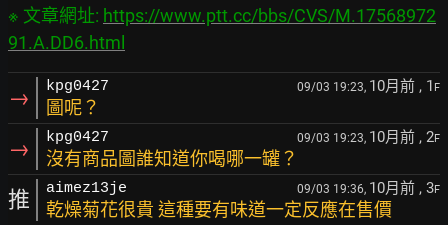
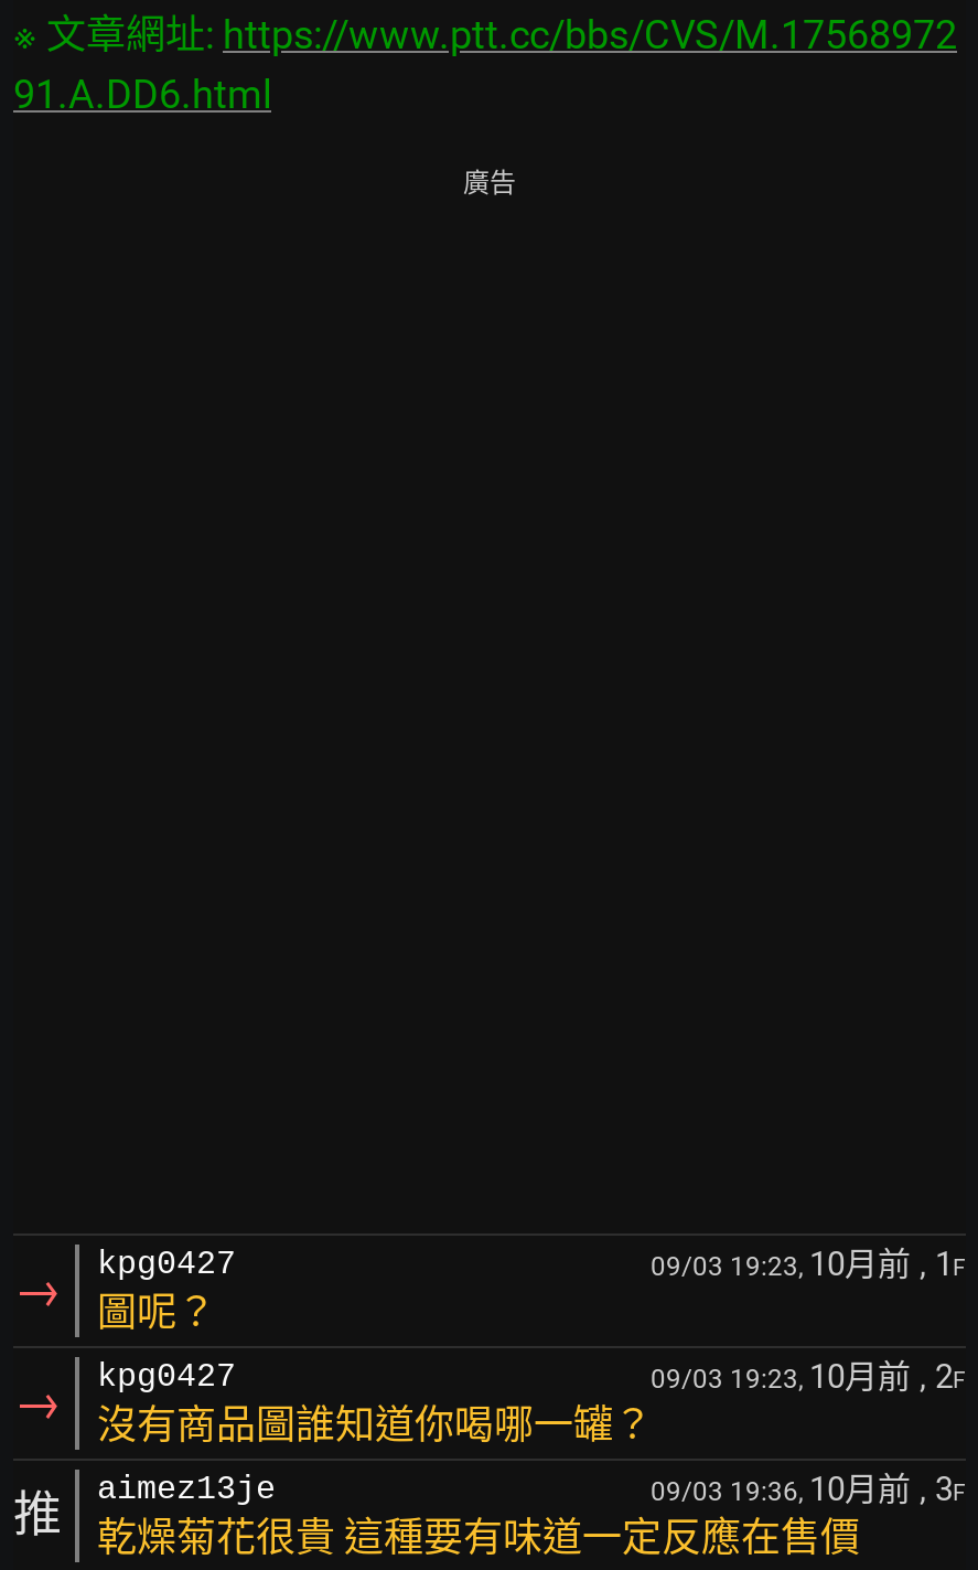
+ 廣告
